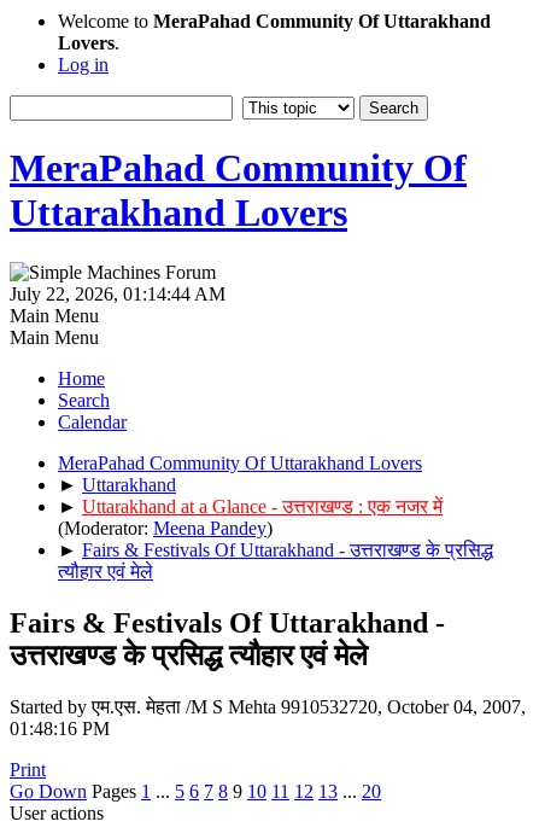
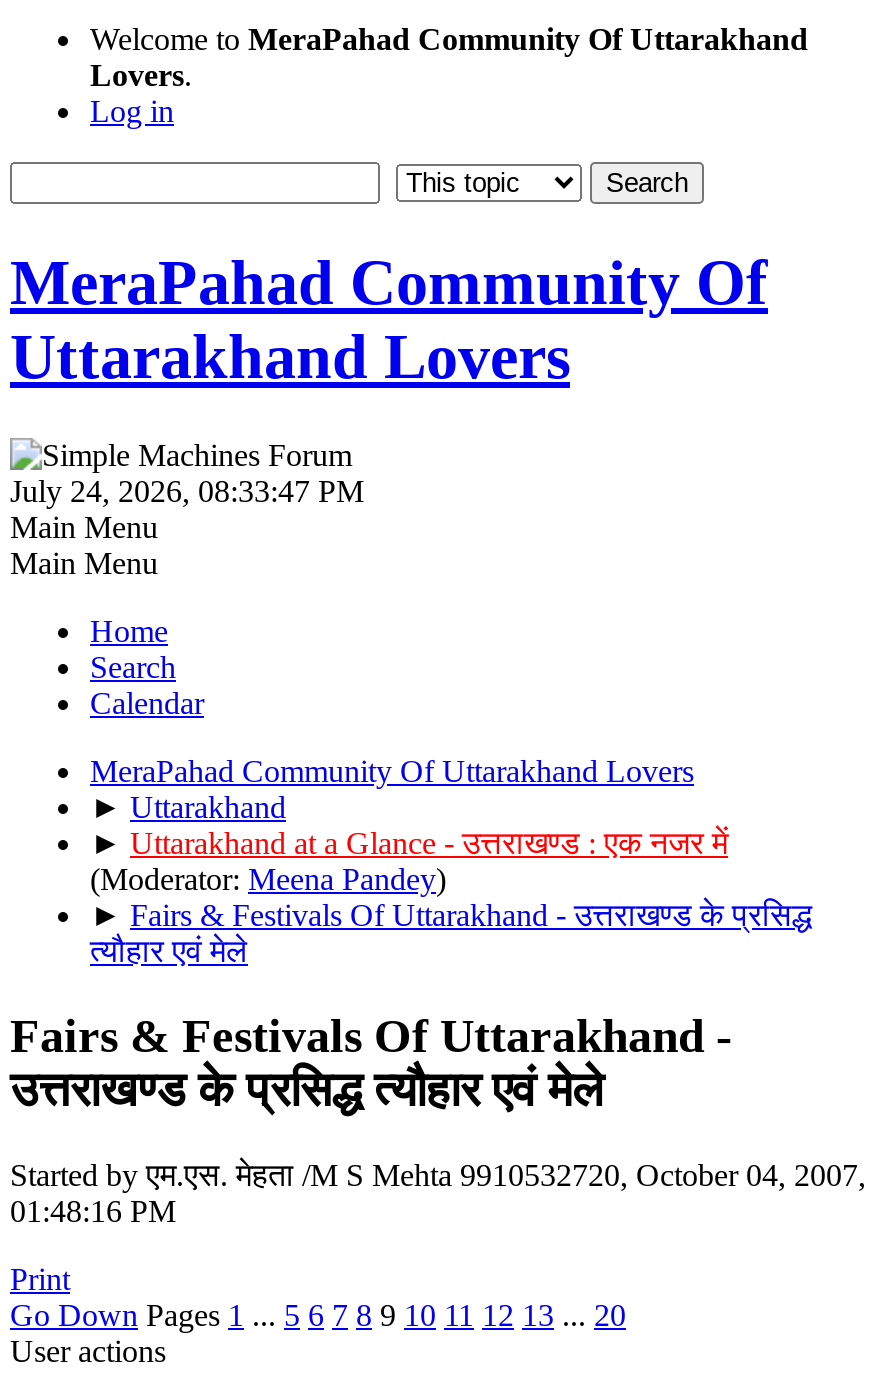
- July 22, 2026, 01:14:44 AM
+ July 24, 2026, 08:33:47 PM
